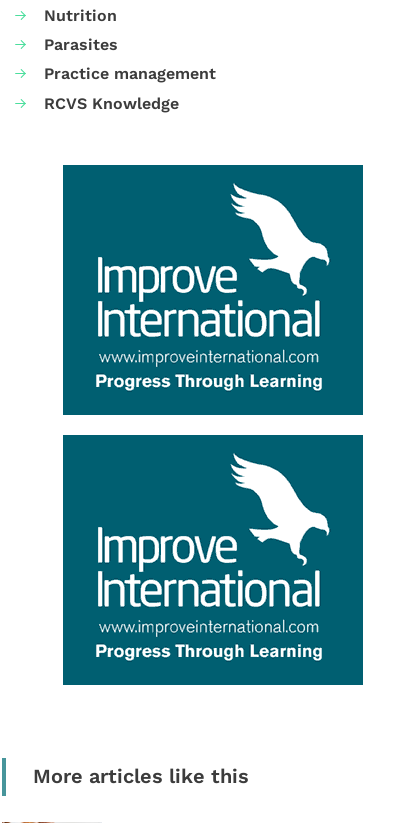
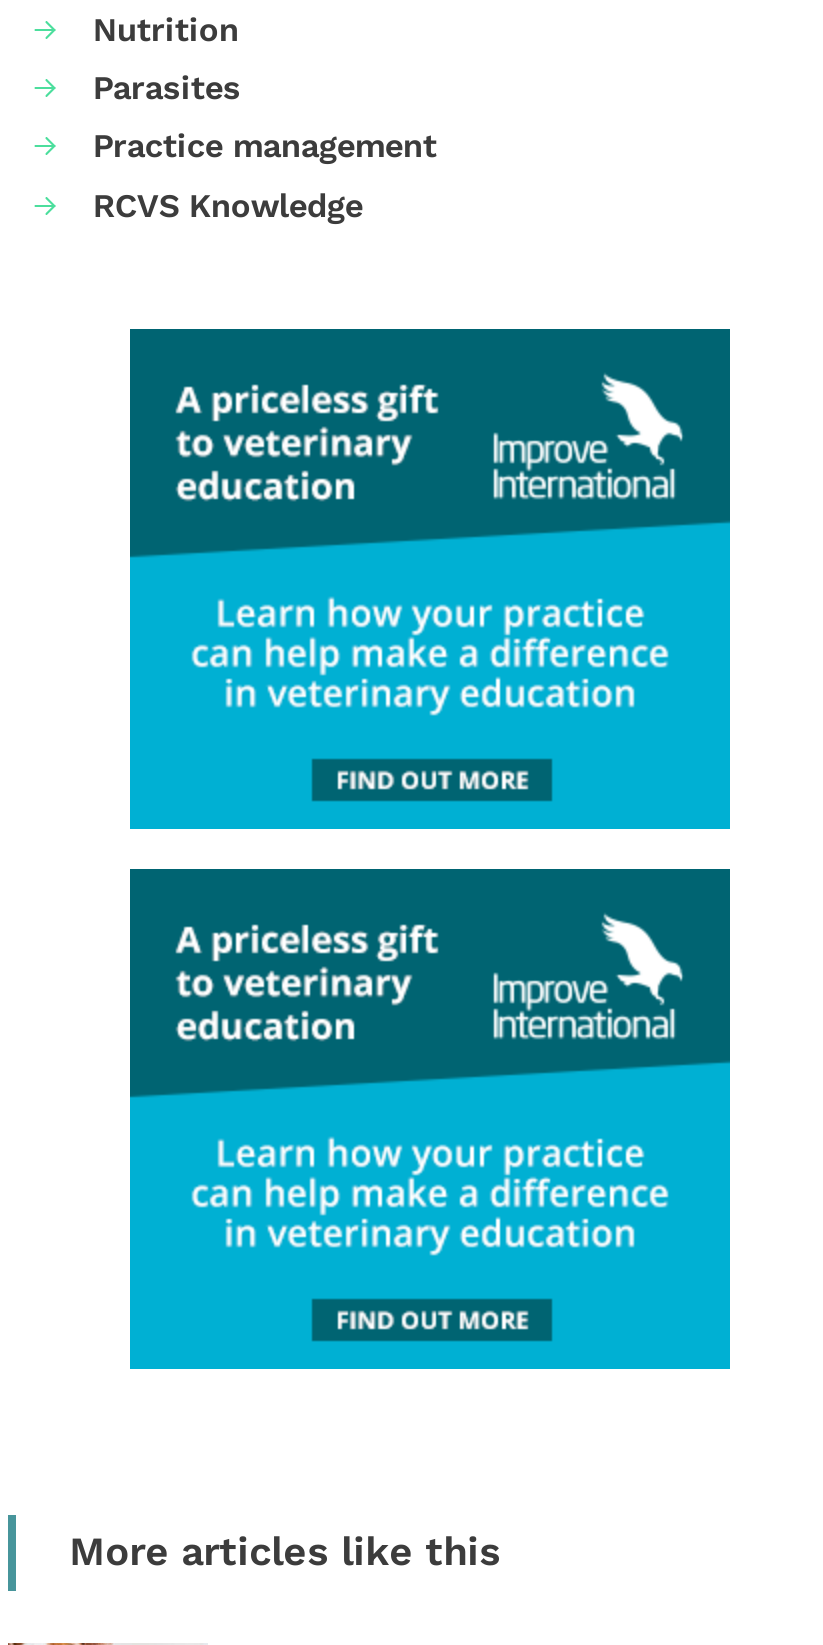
- [image]
+ [image]

- [image]
+ [image]
